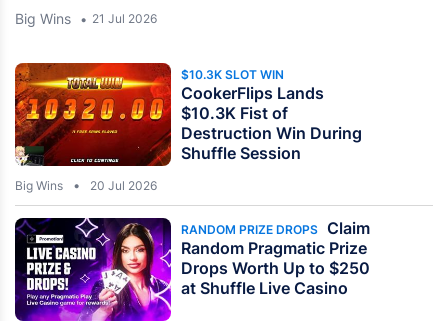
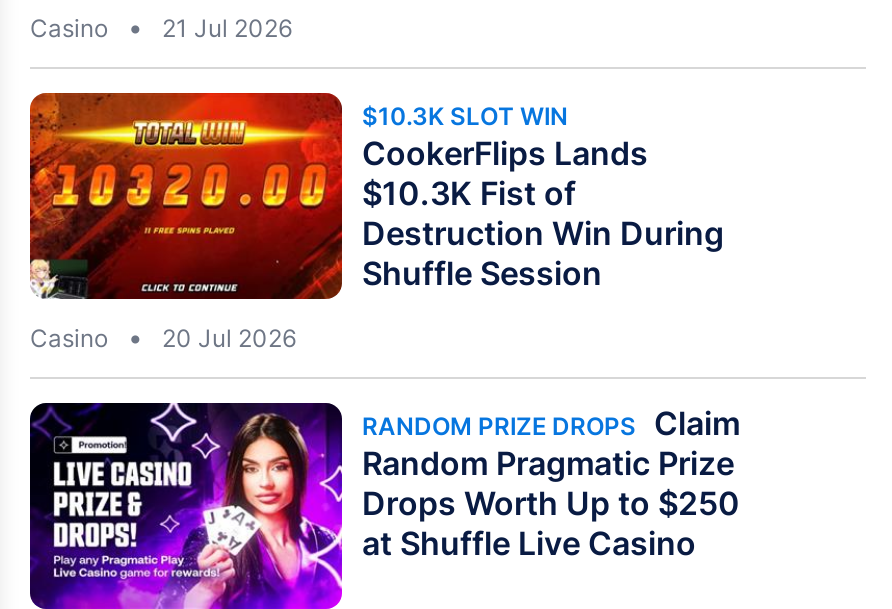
- Big Wins
+ Casino

- Big Wins
+ Casino
